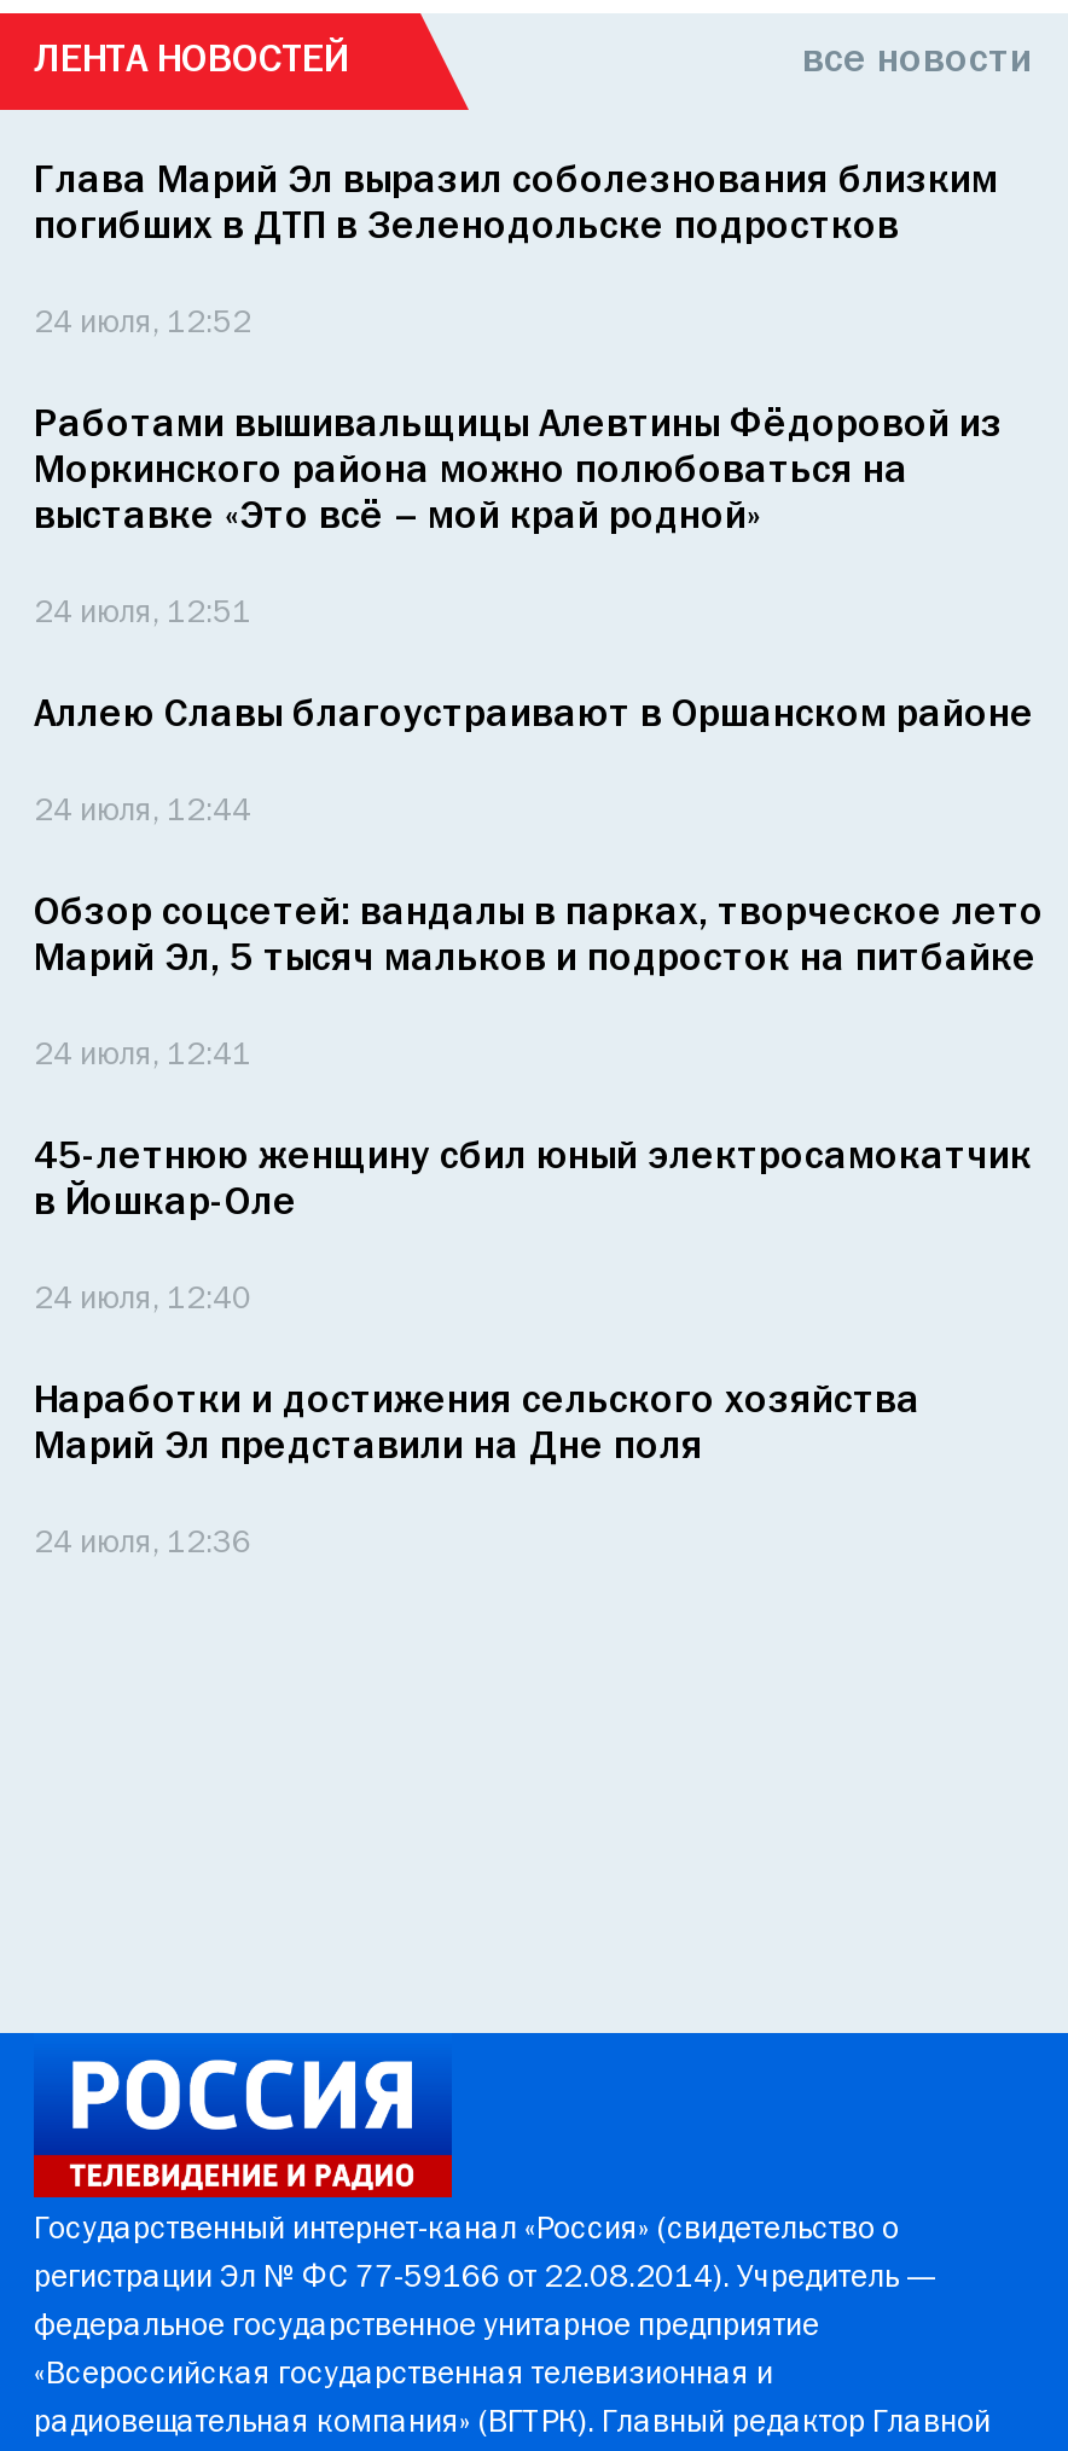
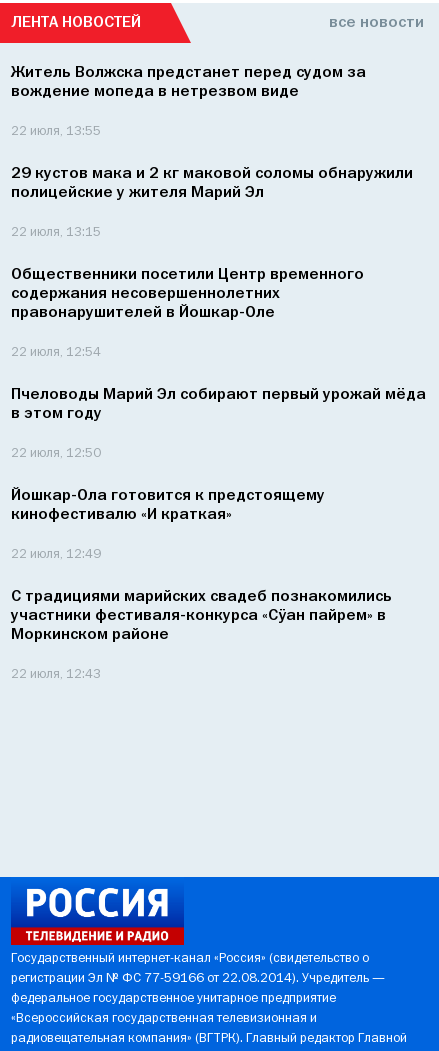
- Глава Марий Эл выразил соболезнования близким
- погибших в ДТП в Зеленодольске подростков
+ Житель Волжска предстанет перед судом за
+ вождение мопеда в нетрезвом виде

- 24 июля, 12:52
+ 22 июля, 13:55

- Работами вышивальщицы Алевтины Фёдоровой из
- Моркинского района можно полюбоваться на
- выставке «Это всё – мой край родной»
+ 29 кустов мака и 2 кг маковой соломы обнаружили
+ полицейские у жителя Марий Эл

- 24 июля, 12:51
+ 22 июля, 13:15

- Аллею Славы благоустраивают в Оршанском районе
+ Общественники посетили Центр временного
+ содержания несовершеннолетних
+ правонарушителей в Йошкар-Оле

- 24 июля, 12:44
+ 22 июля, 12:54

- Обзор соцсетей: вандалы в парках, творческое лето
- Марий Эл, 5 тысяч мальков и подросток на питбайке
+ Пчеловоды Марий Эл собирают первый урожай мёда
+ в этом году

- 24 июля, 12:41
+ 22 июля, 12:50

- 45-летнюю женщину сбил юный электросамокатчик
- в Йошкар-Оле
+ Йошкар-Ола готовится к предстоящему
+ кинофестивалю «И краткая»

- 24 июля, 12:40
+ 22 июля, 12:49

- Наработки и достижения сельского хозяйства
- Марий Эл представили на Дне поля
+ С традициями марийских свадеб познакомились
+ участники фестиваля-конкурса «Сӱан пайрем» в
+ Моркинском районе

- 24 июля, 12:36
+ 22 июля, 12:43
